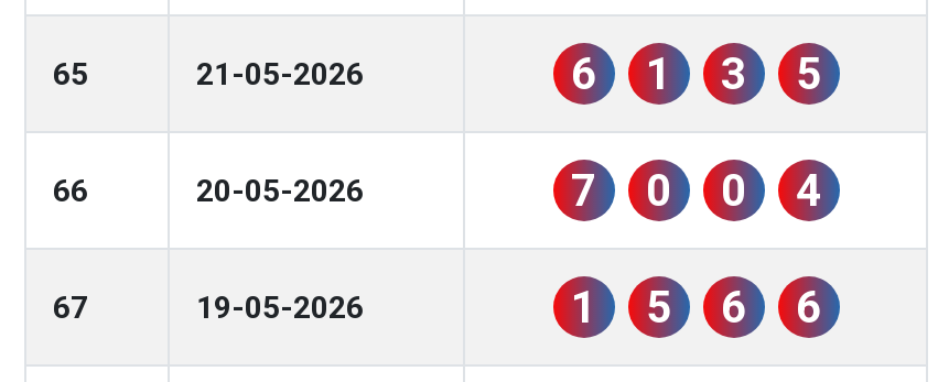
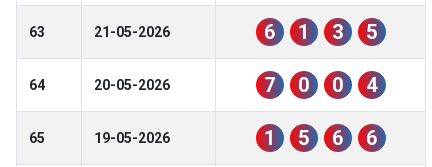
- 65
+ 63

- 66
+ 64

- 67
+ 65
